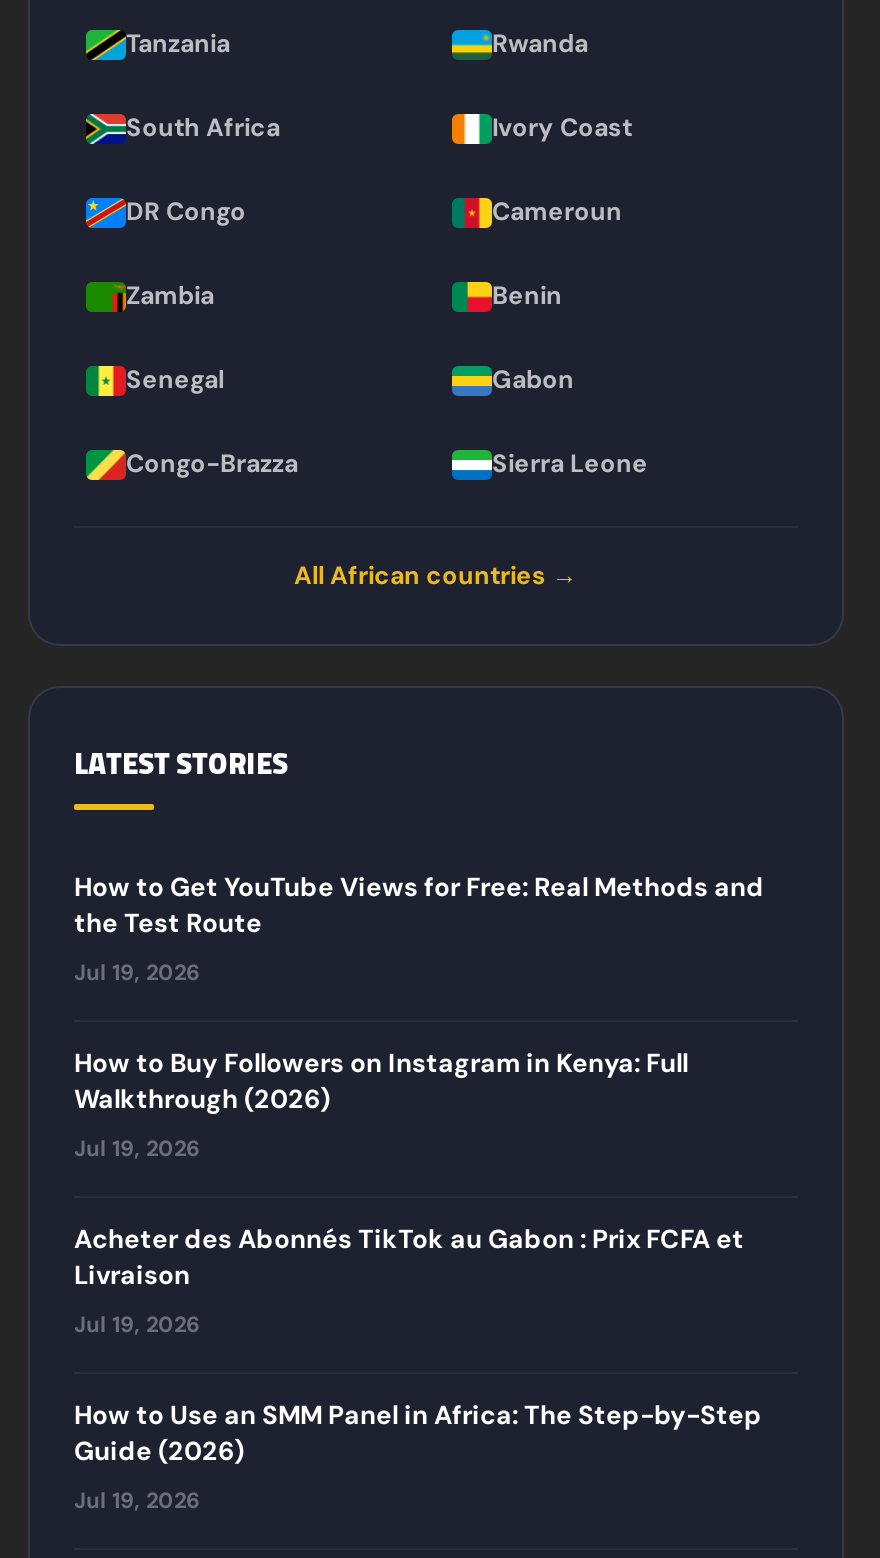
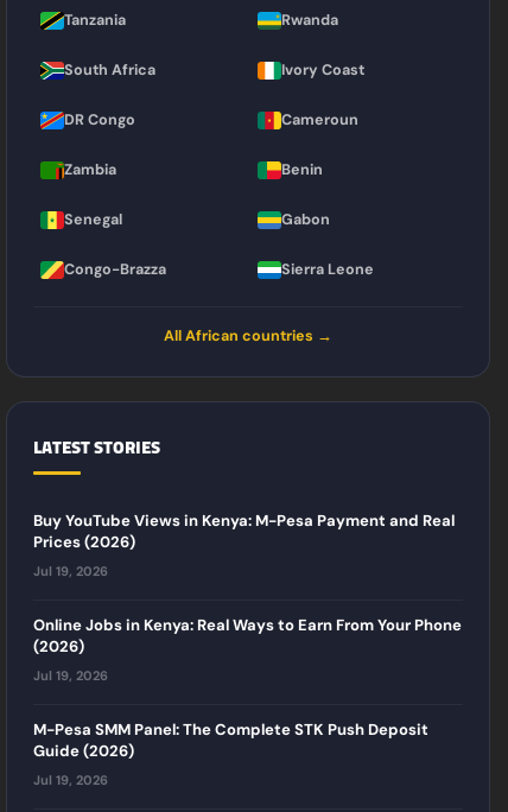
- How to Get YouTube Views for Free: Real Methods and
- the Test Route
+ Buy YouTube Views in Kenya: M-Pesa Payment and Real
+ Prices (2026)

- How to Buy Followers on Instagram in Kenya: Full
- Walkthrough (2026)
+ Online Jobs in Kenya: Real Ways to Earn From Your Phone
+ (2026)

- Acheter des Abonnés TikTok au Gabon : Prix FCFA et
- Livraison
- Jul 19, 2026
- How to Use an SMM Panel in Africa: The Step-by-Step
+ M-Pesa SMM Panel: The Complete STK Push Deposit
